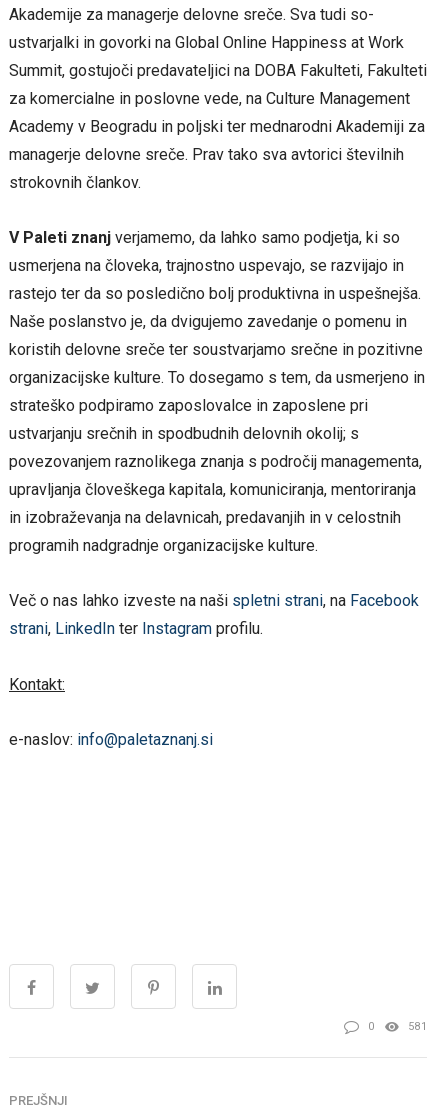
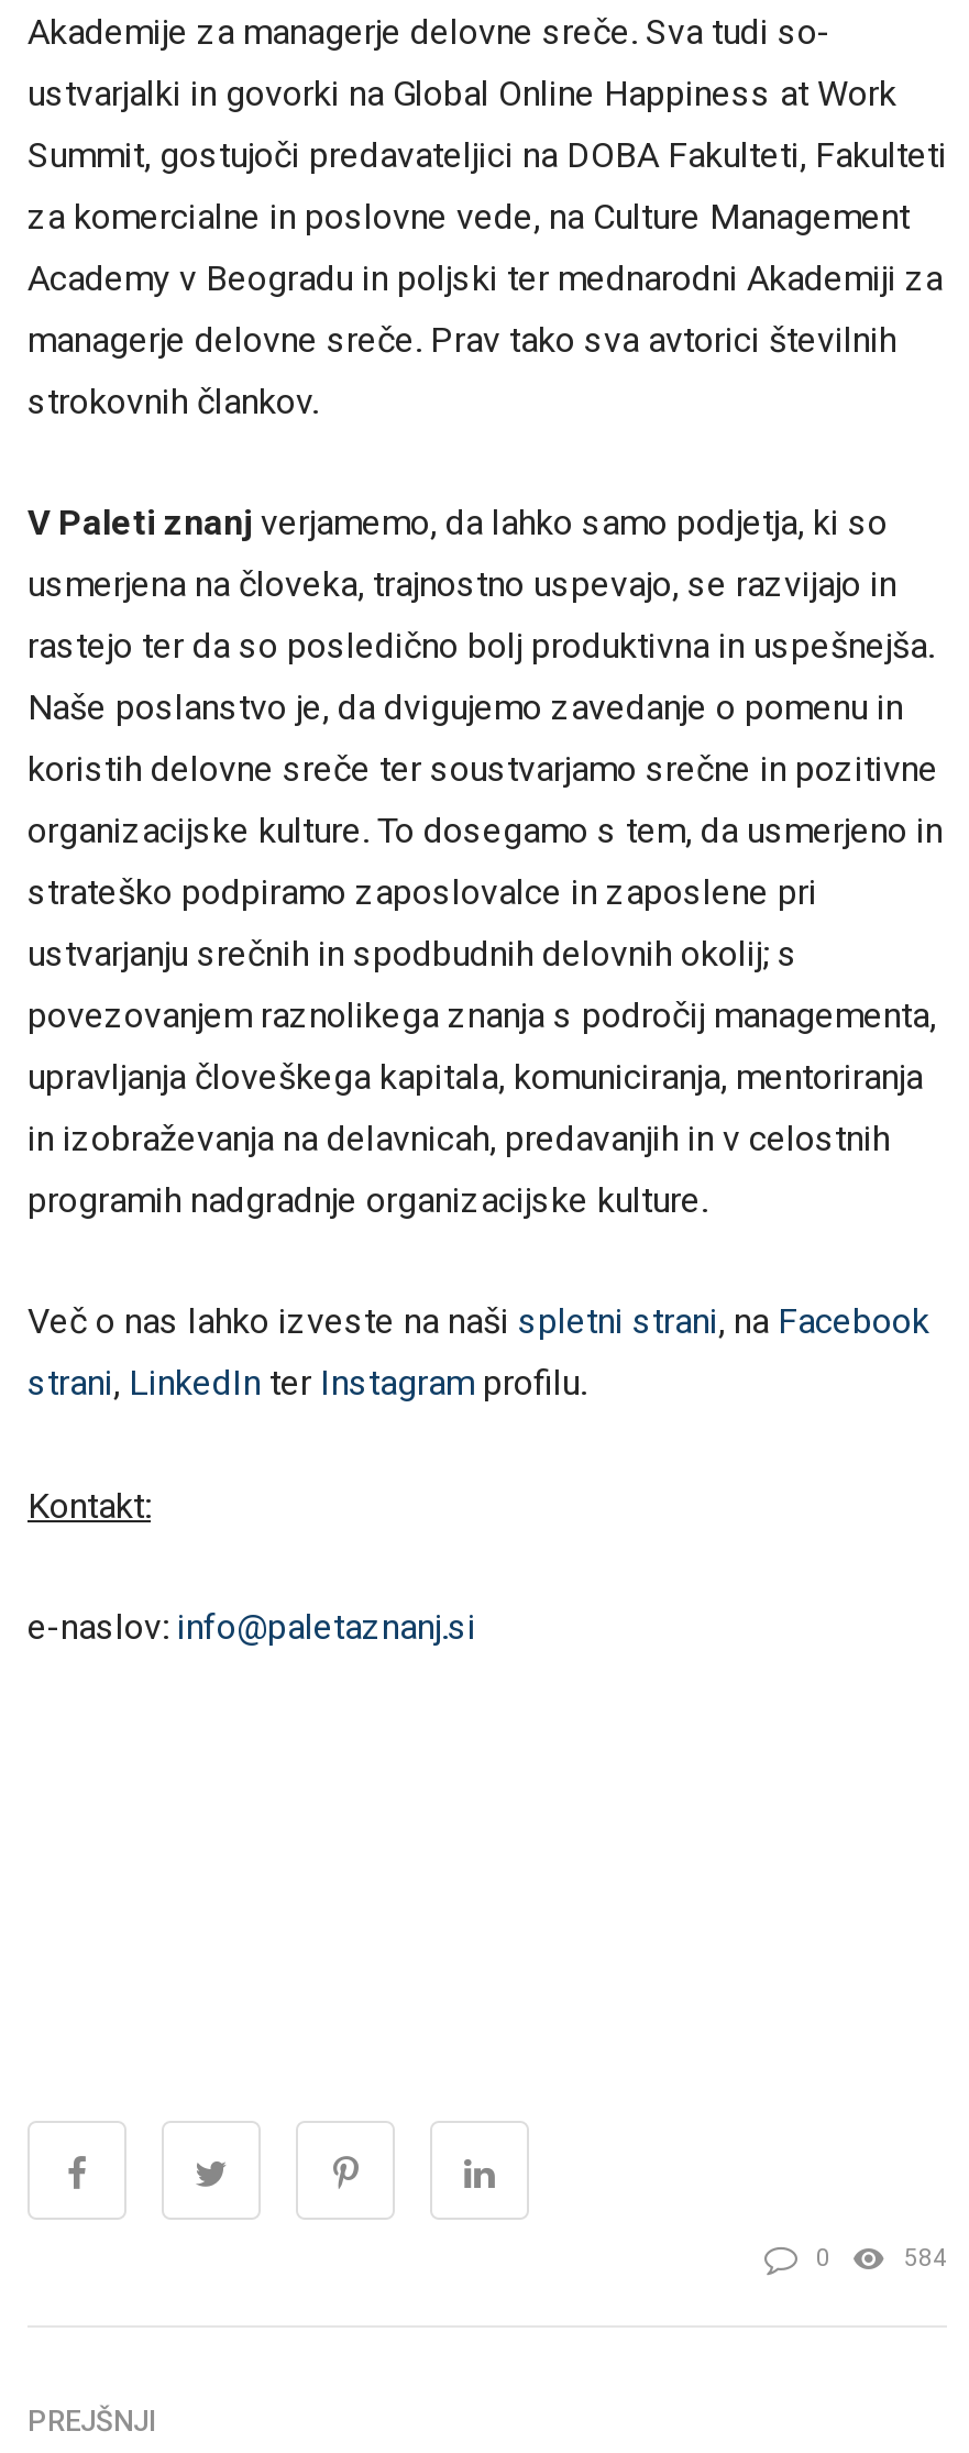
- 581
+ 584
